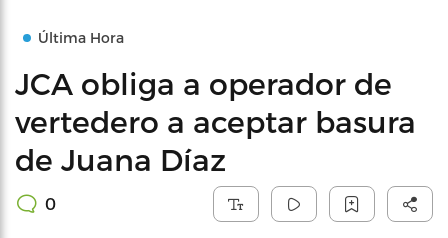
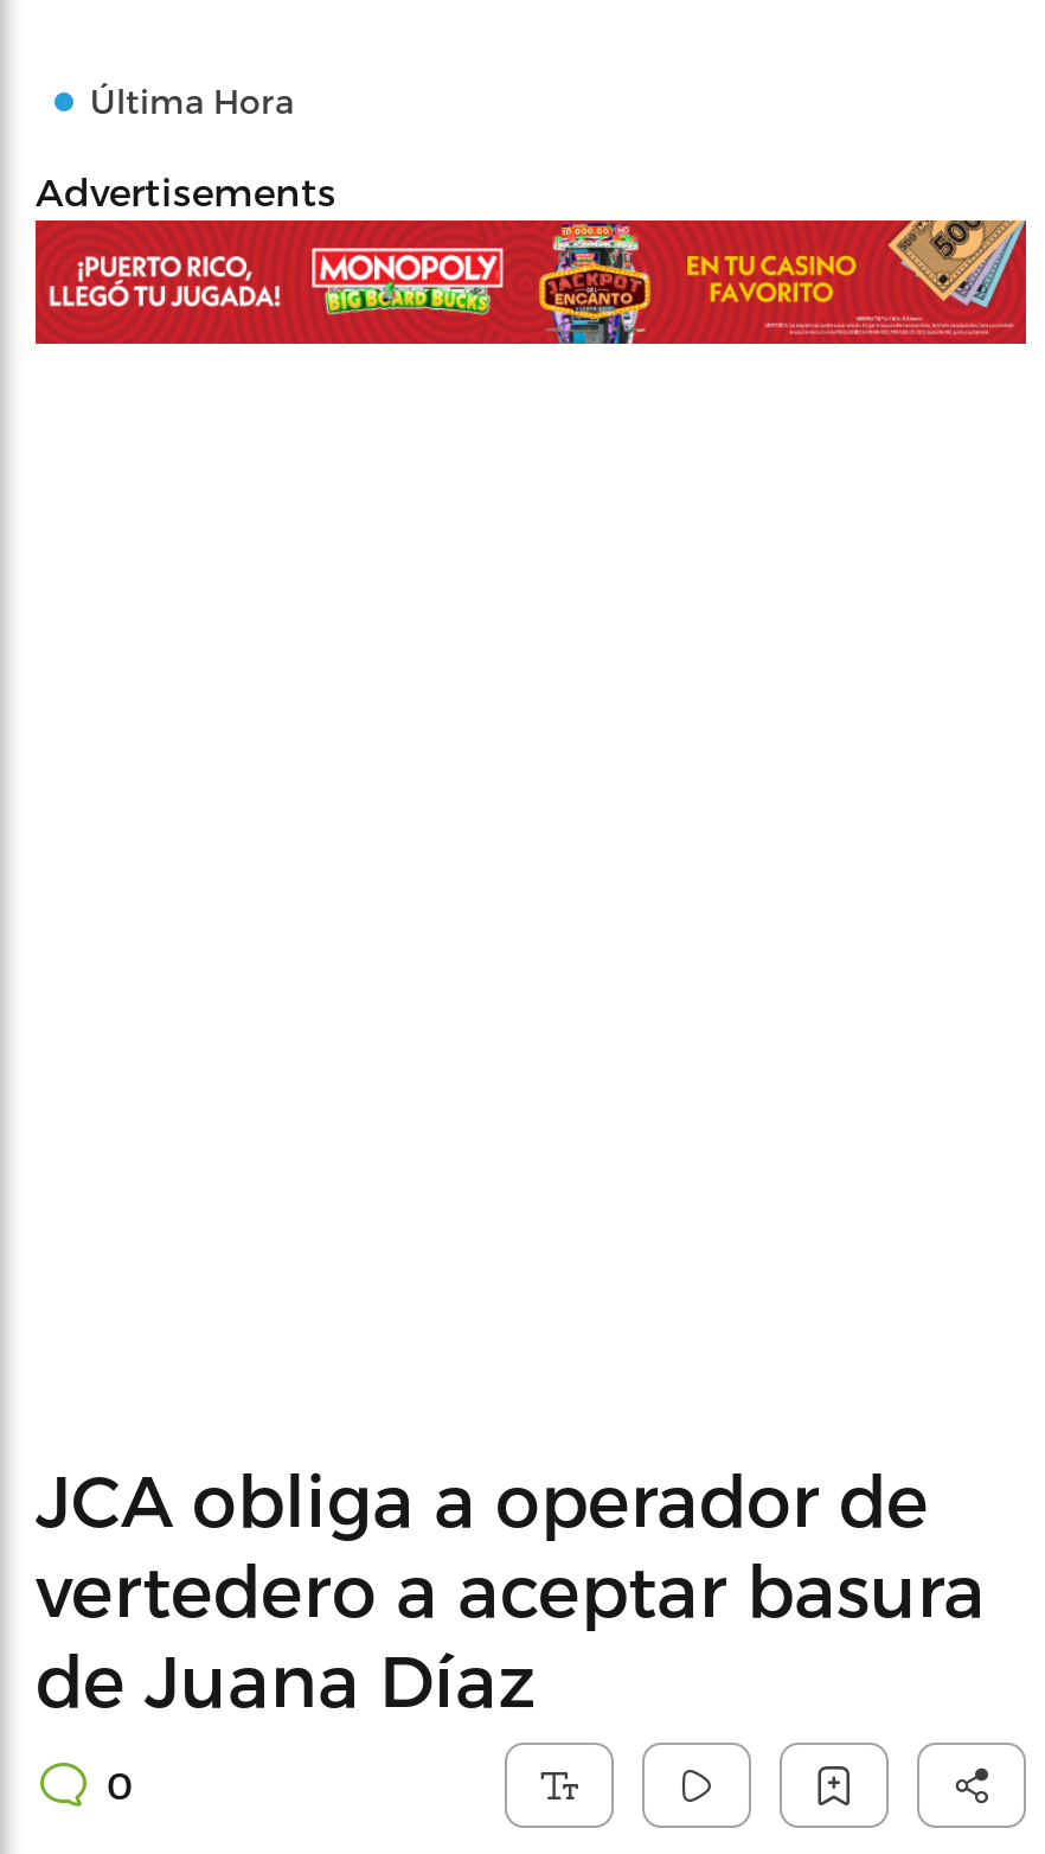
+ [image]

+ Advertisements
